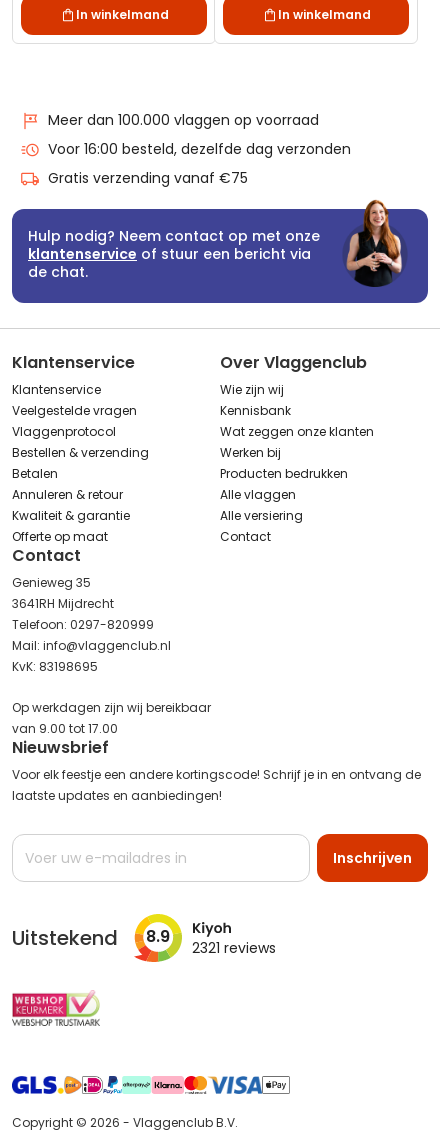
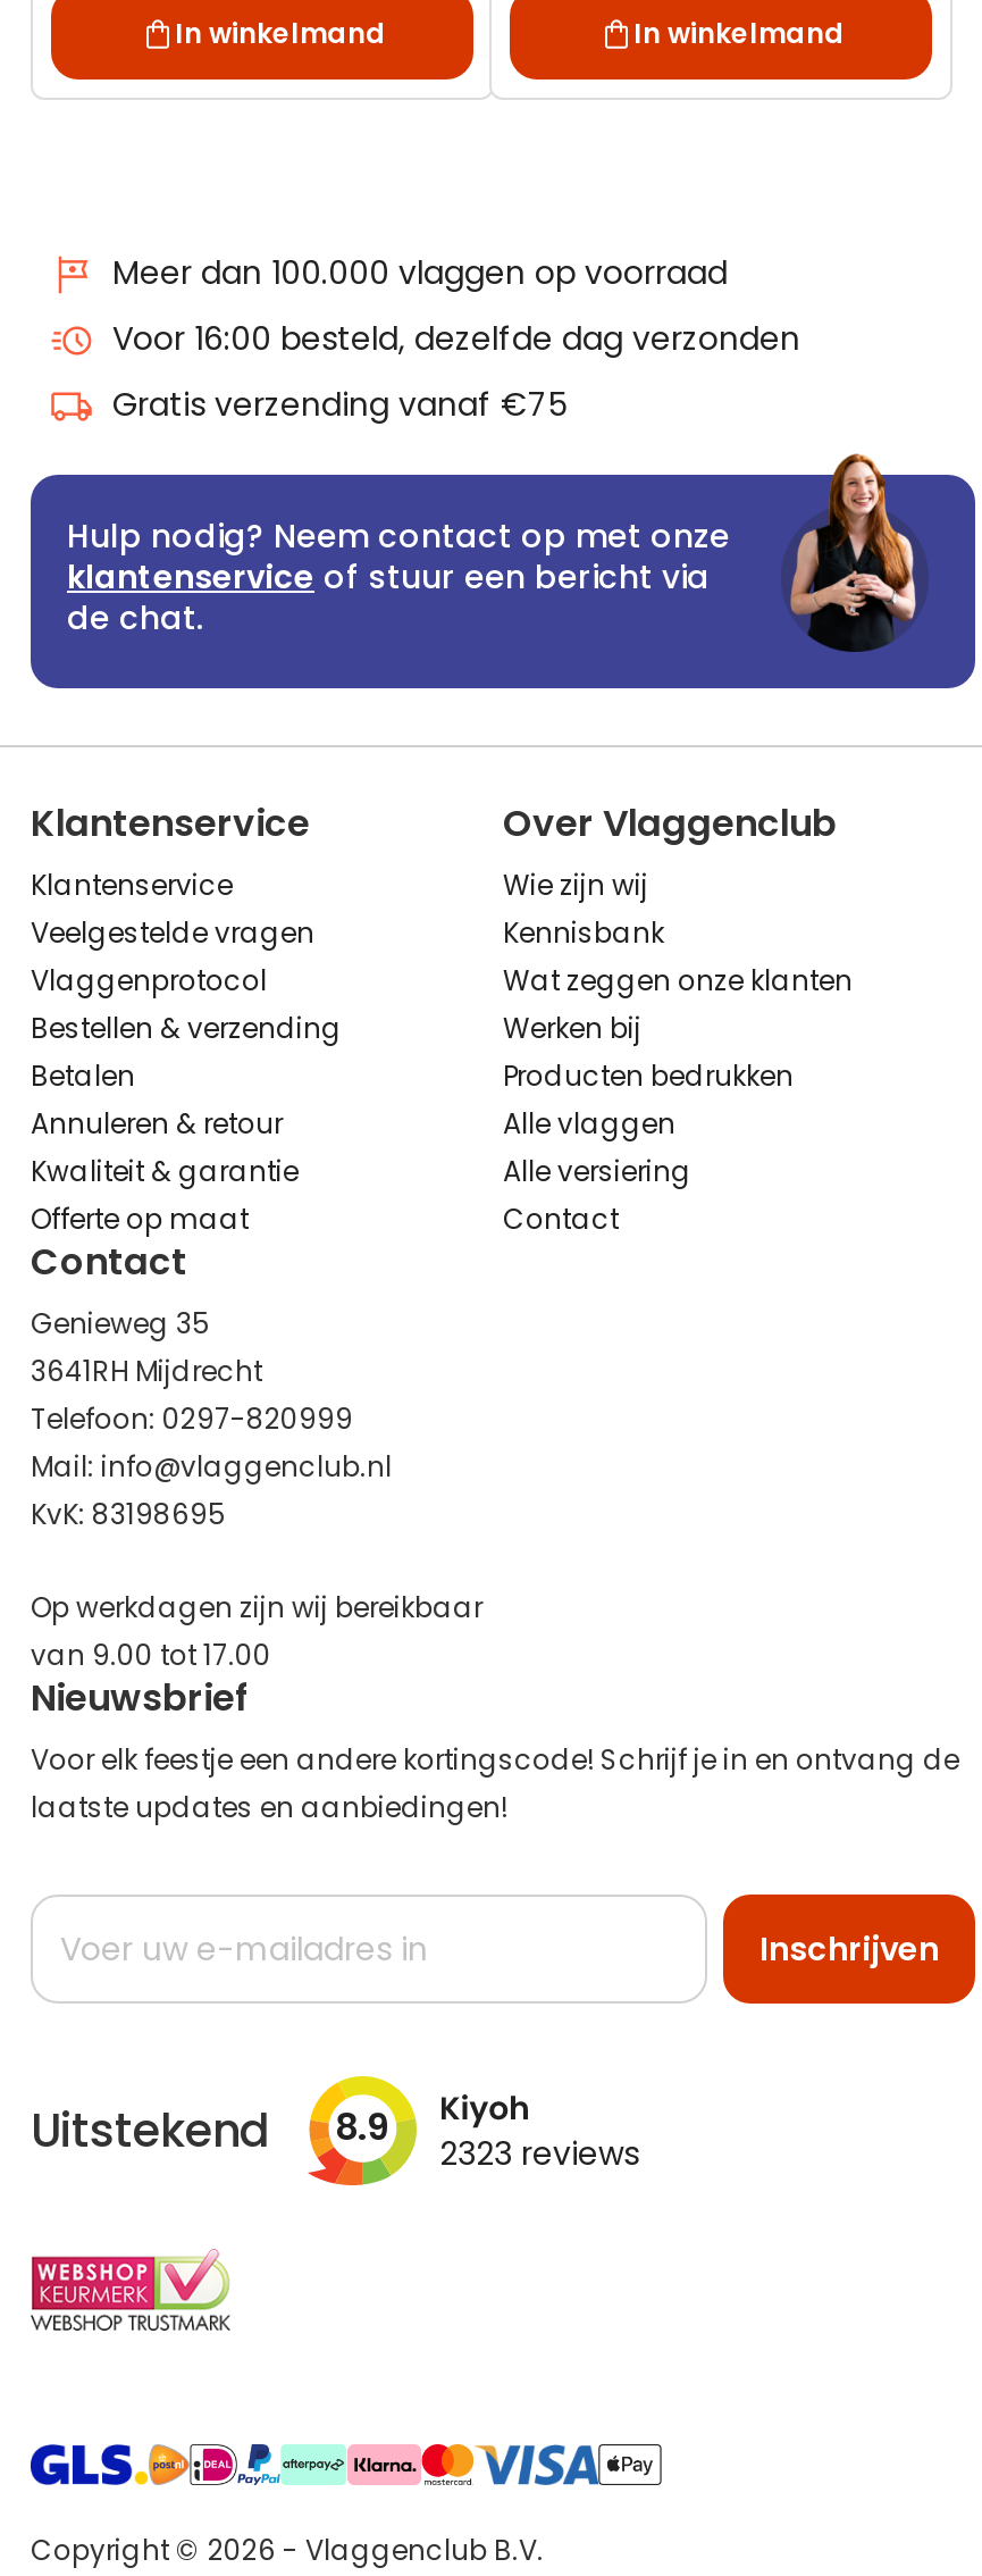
- Uitstekend 8.9 2321 reviews
+ Uitstekend 8.9 2323 reviews
